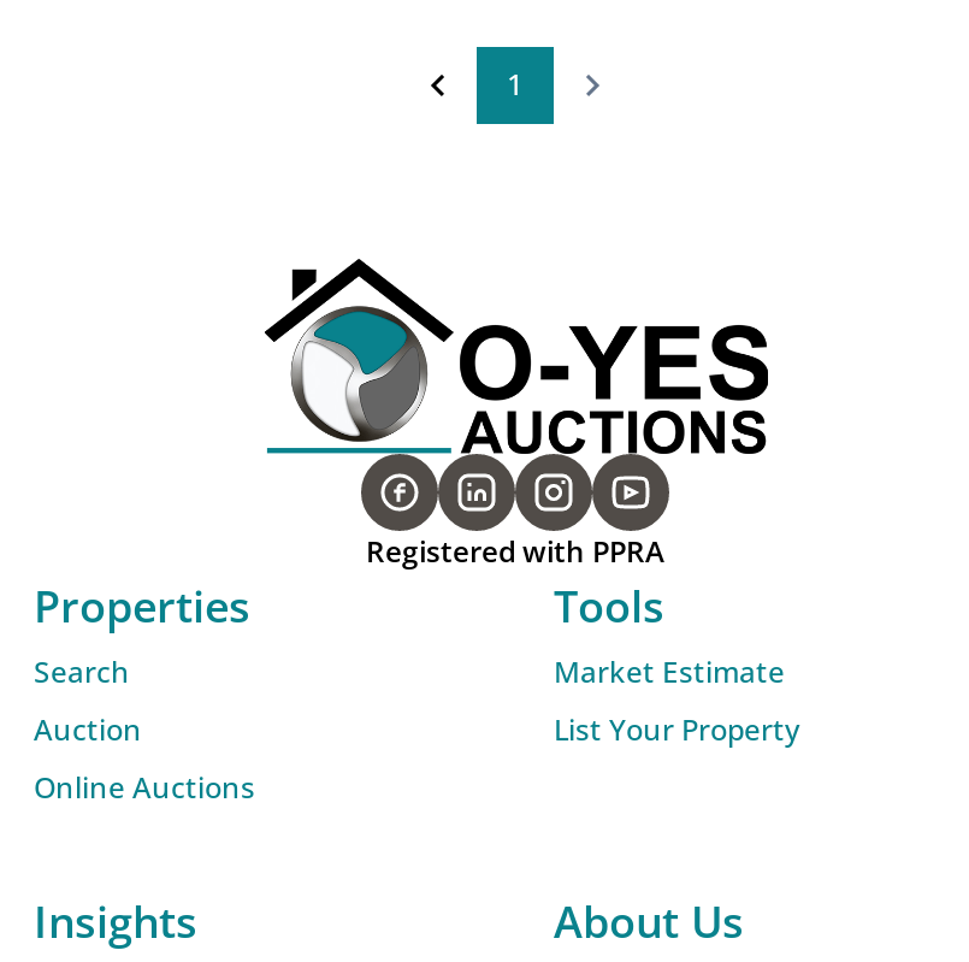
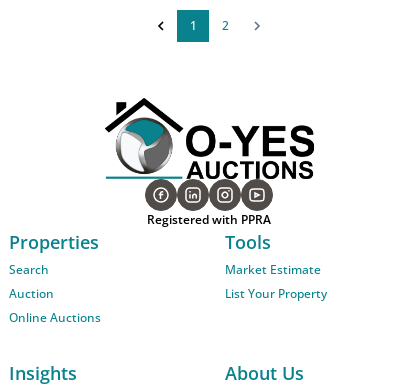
+ 2
